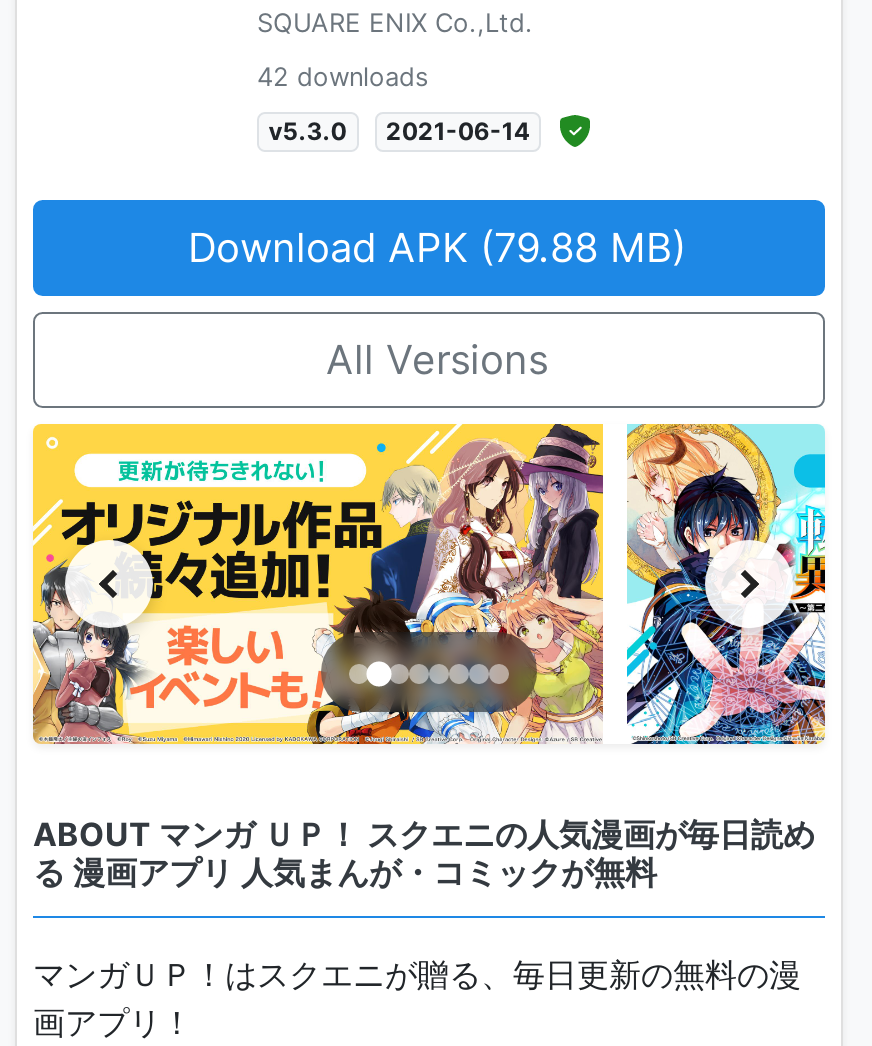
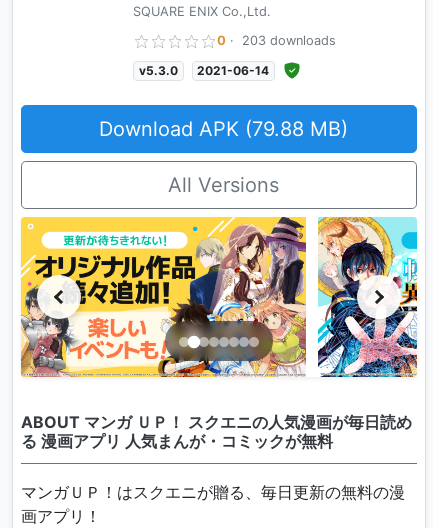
- 42 downloads
+ 0 · 203 downloads
